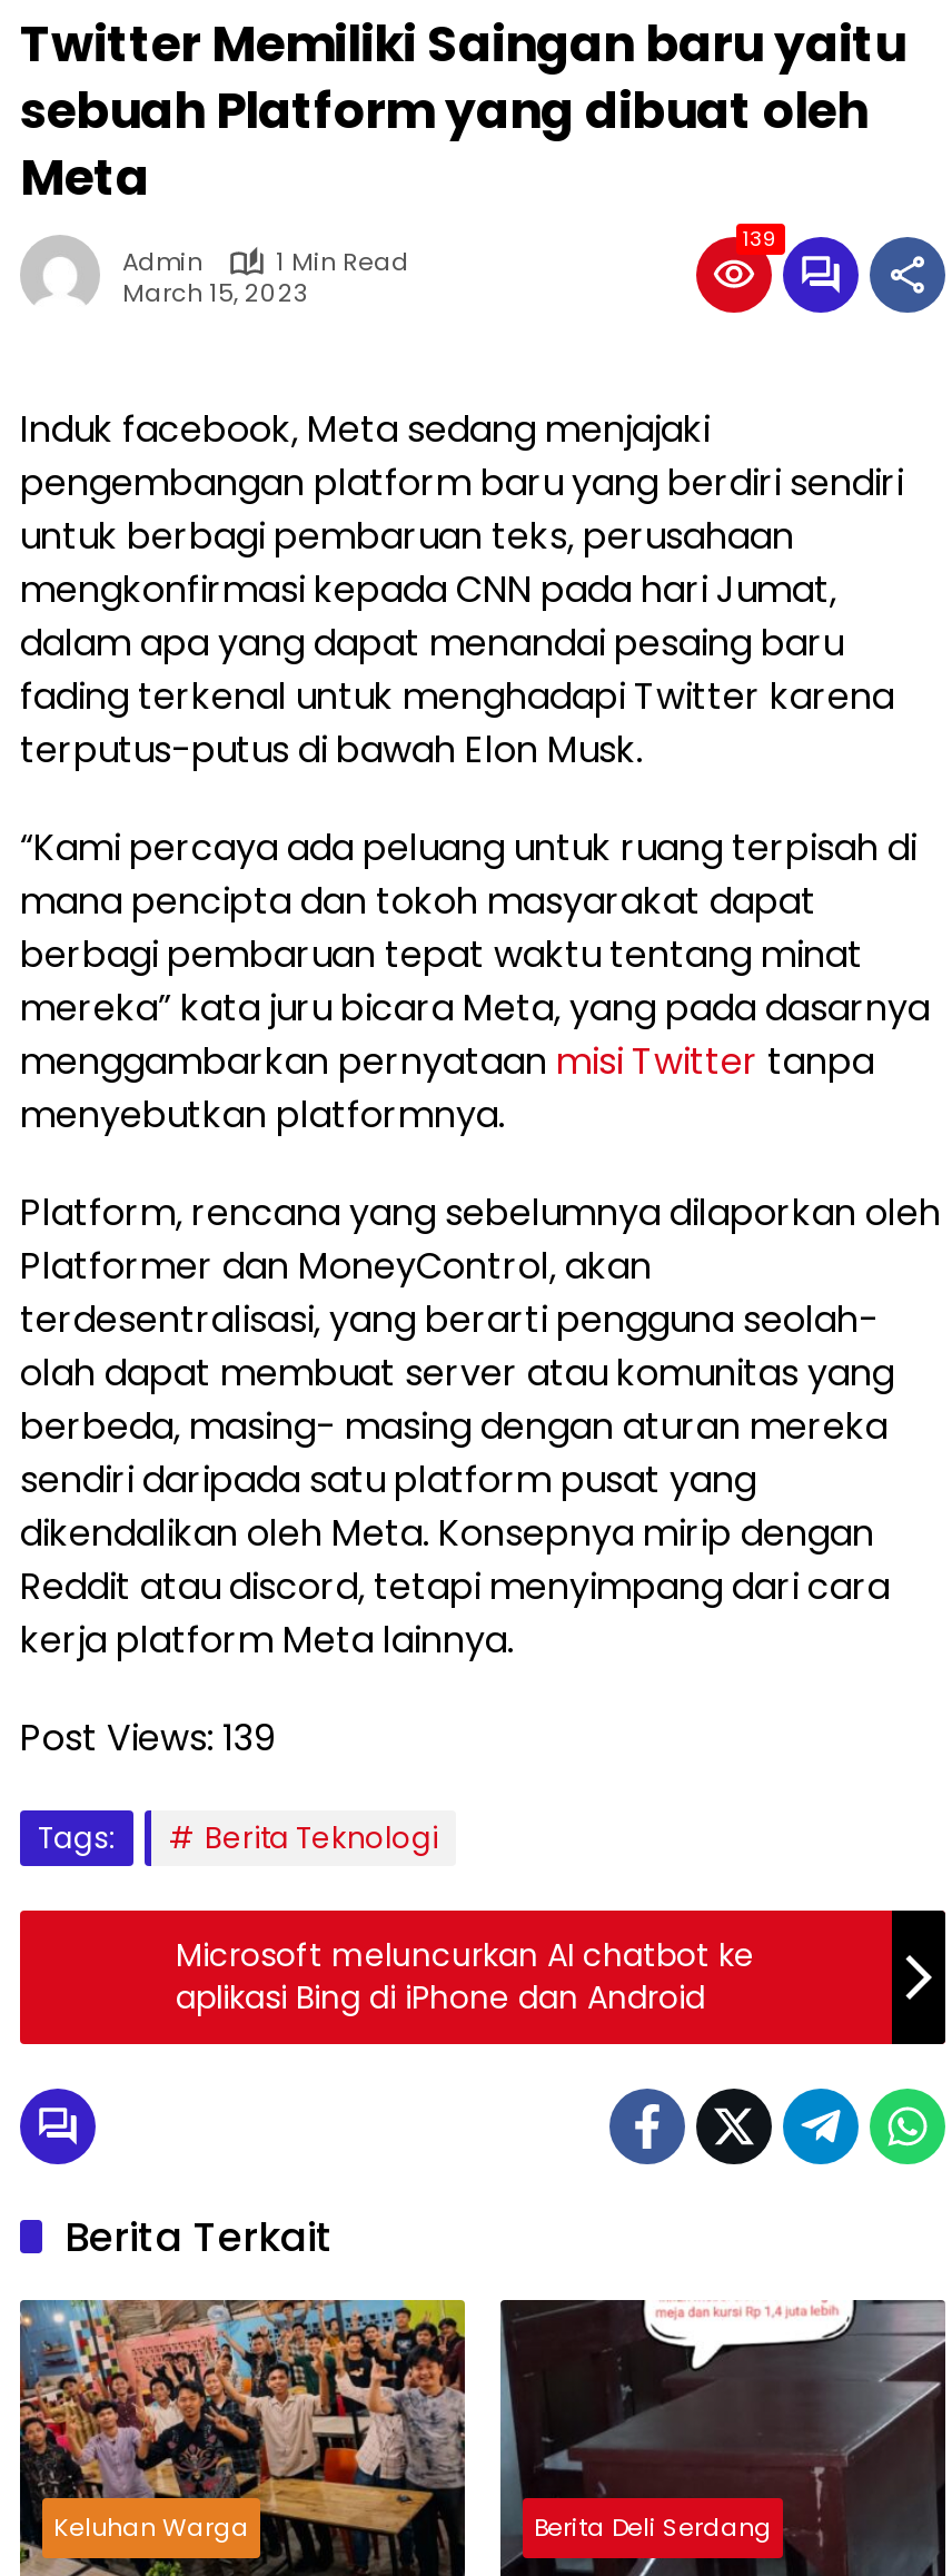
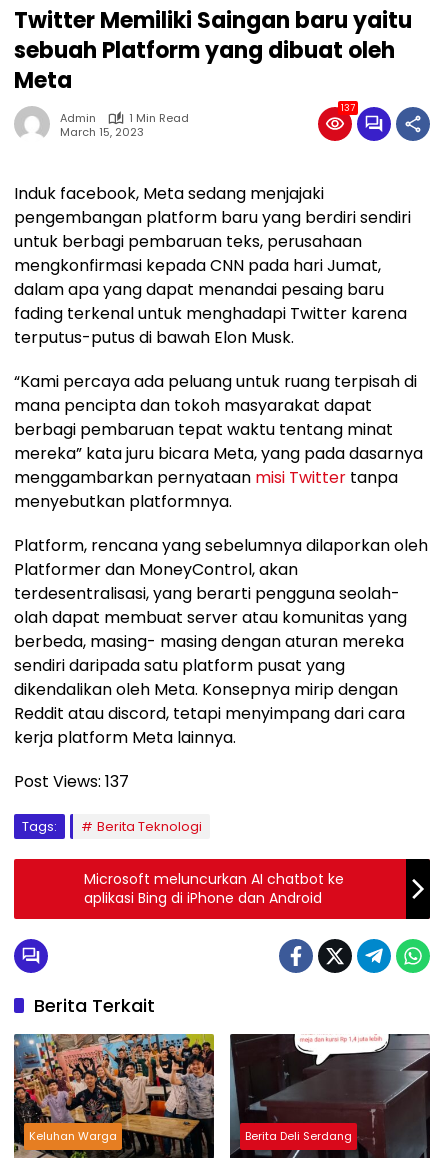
- 139
+ 137

- Post Views: 139
+ Post Views: 137
